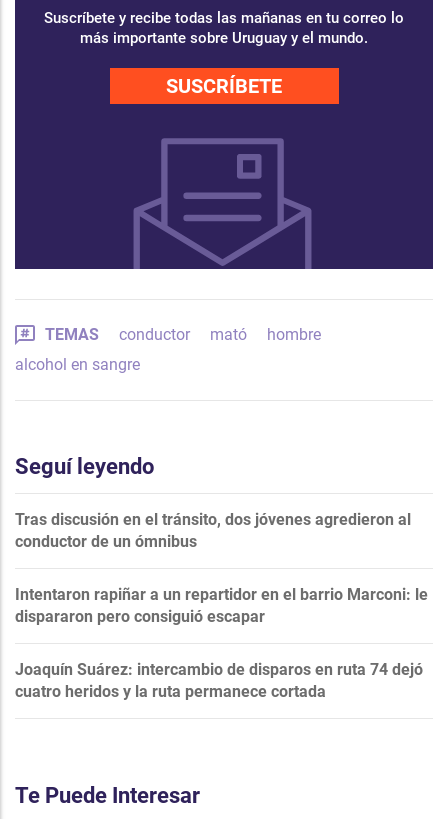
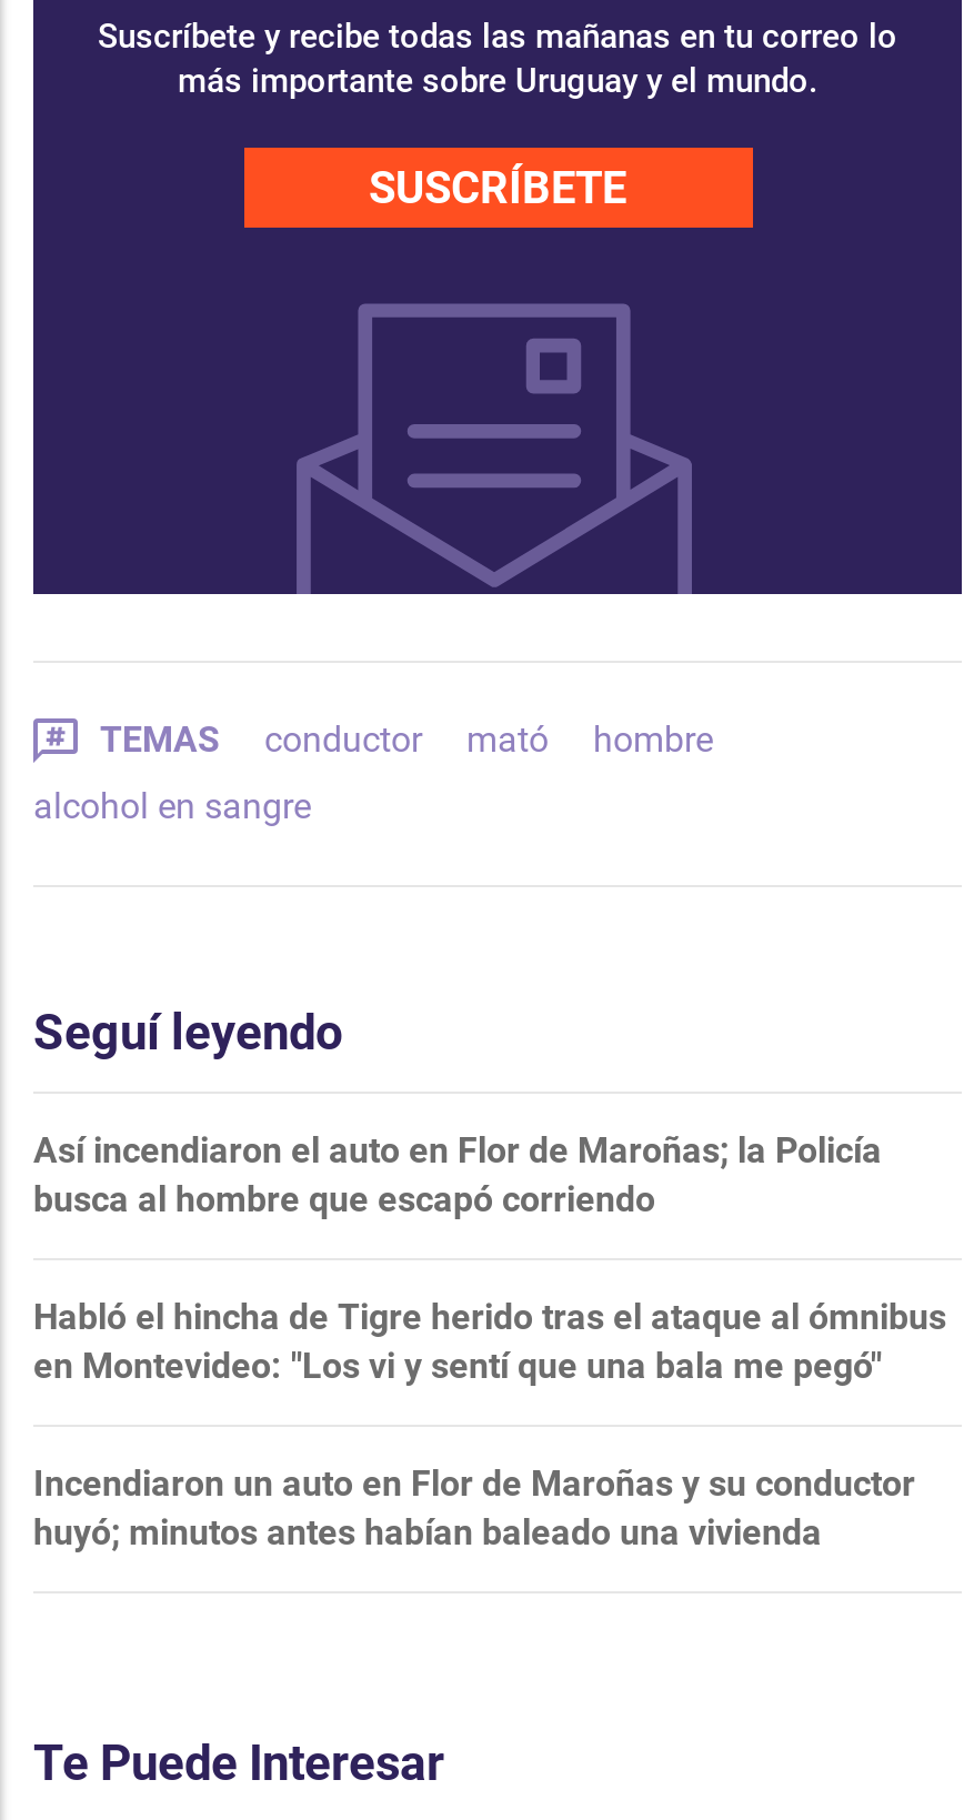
- Tras discusión en el tránsito, dos jóvenes agredieron al
- conductor de un ómnibus
+ Así incendiaron el auto en Flor de Maroñas; la Policía
+ busca al hombre que escapó corriendo

- Intentaron rapiñar a un repartidor en el barrio Marconi: le
- dispararon pero consiguió escapar
+ Habló el hincha de Tigre herido tras el ataque al ómnibus
+ en Montevideo: "Los vi y sentí que una bala me pegó"

- Joaquín Suárez: intercambio de disparos en ruta 74 dejó
- cuatro heridos y la ruta permanece cortada
+ Incendiaron un auto en Flor de Maroñas y su conductor
+ huyó; minutos antes habían baleado una vivienda
